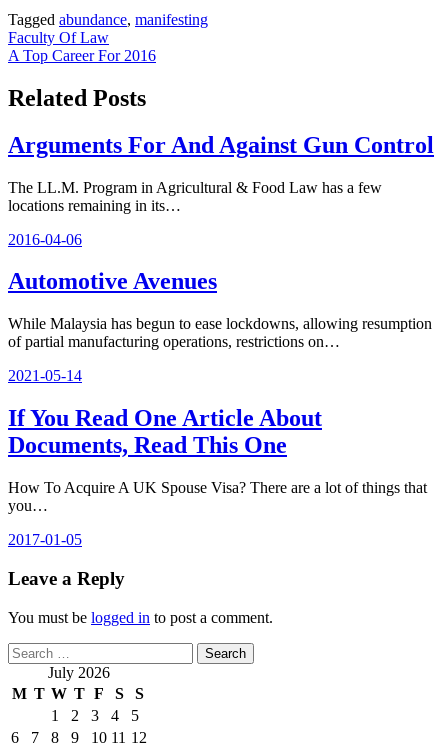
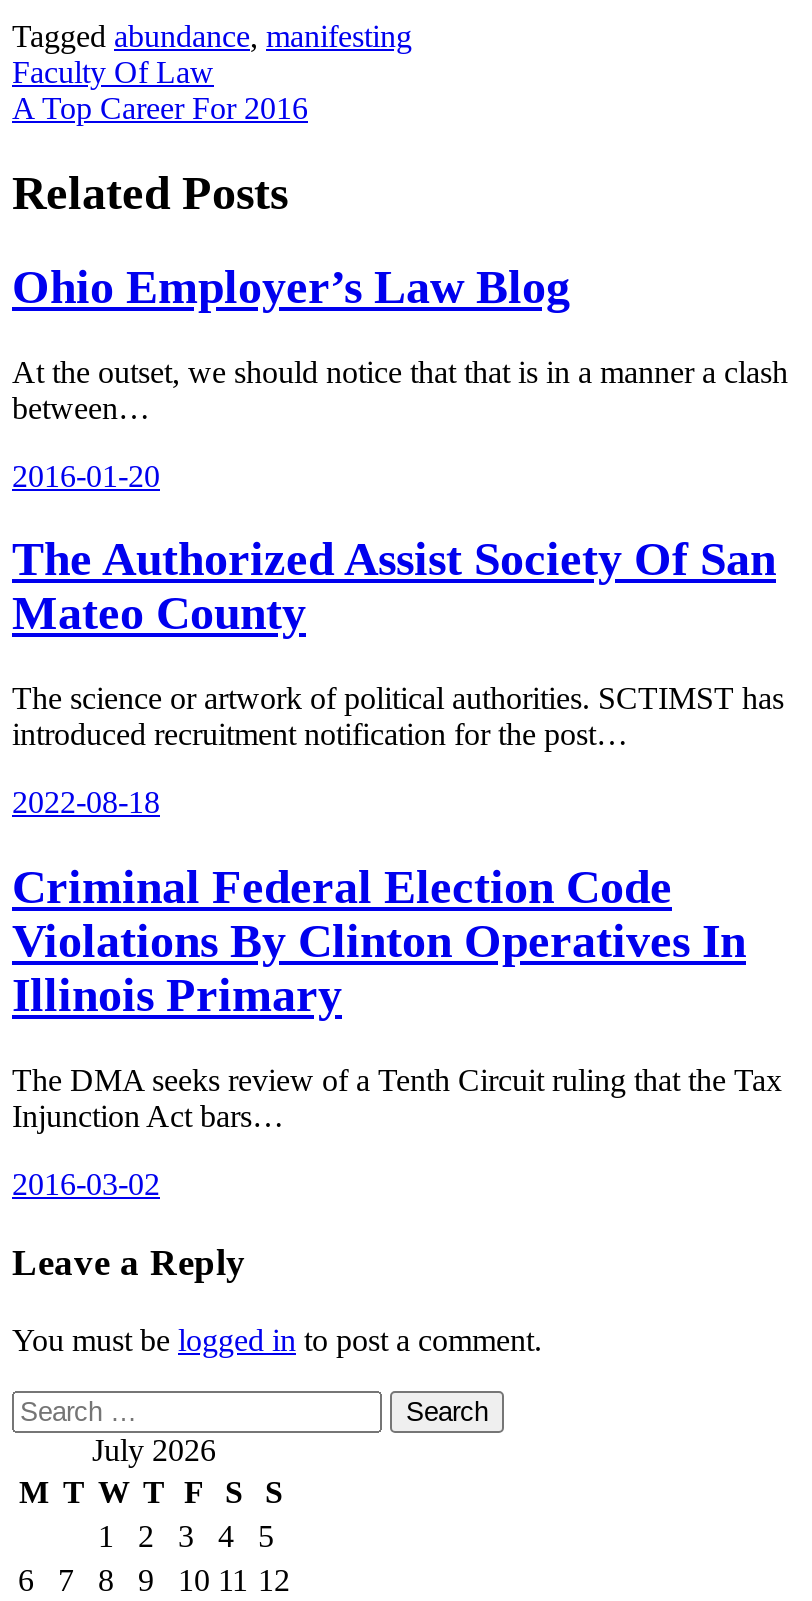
- Arguments For And Against Gun Control
+ Ohio Employer’s Law Blog

- The LL.M. Program in Agricultural & Food Law has a few
- locations remaining in its…
+ At the outset, we should notice that that is in a manner a clash
+ between…

- 2016-04-06
+ 2016-01-20

- Automotive Avenues
+ The Authorized Assist Society Of San
+ Mateo County

- While Malaysia has begun to ease lockdowns, allowing resumption
- of partial manufacturing operations, restrictions on…
+ The science or artwork of political authorities. SCTIMST has
+ introduced recruitment notification for the post…

- 2021-05-14
+ 2022-08-18

- If You Read One Article About
- Documents, Read This One
+ Criminal Federal Election Code
+ Violations By Clinton Operatives In
+ Illinois Primary

- How To Acquire A UK Spouse Visa? There are a lot of things that
- you…
+ The DMA seeks review of a Tenth Circuit ruling that the Tax
+ Injunction Act bars…

- 2017-01-05
+ 2016-03-02
